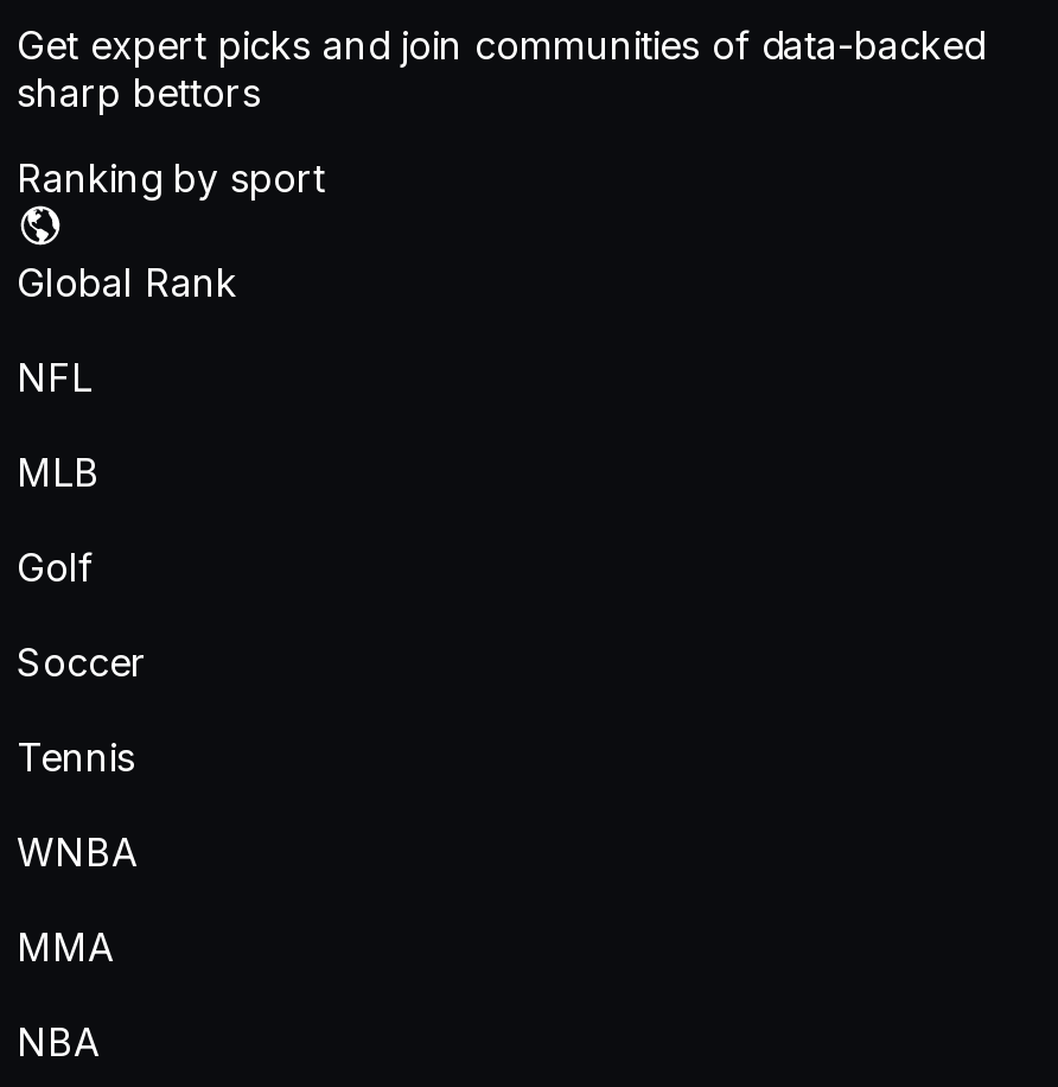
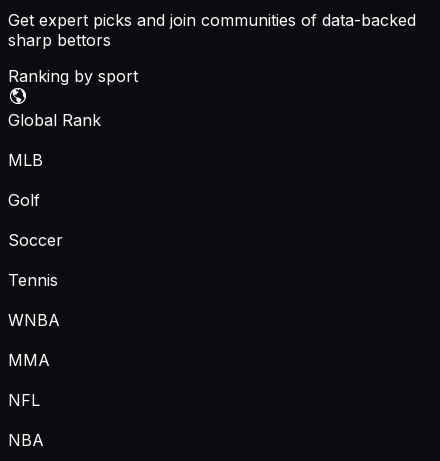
moved down: NFL

moved up: MLB | Golf | Soccer | Tennis | WNBA | MMA
